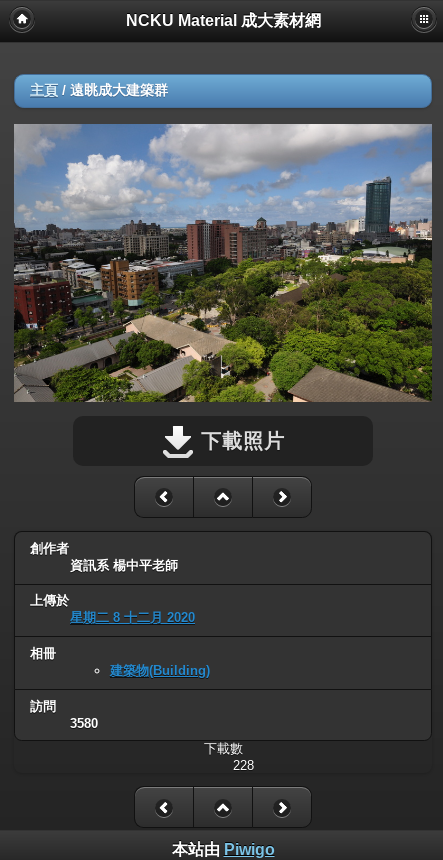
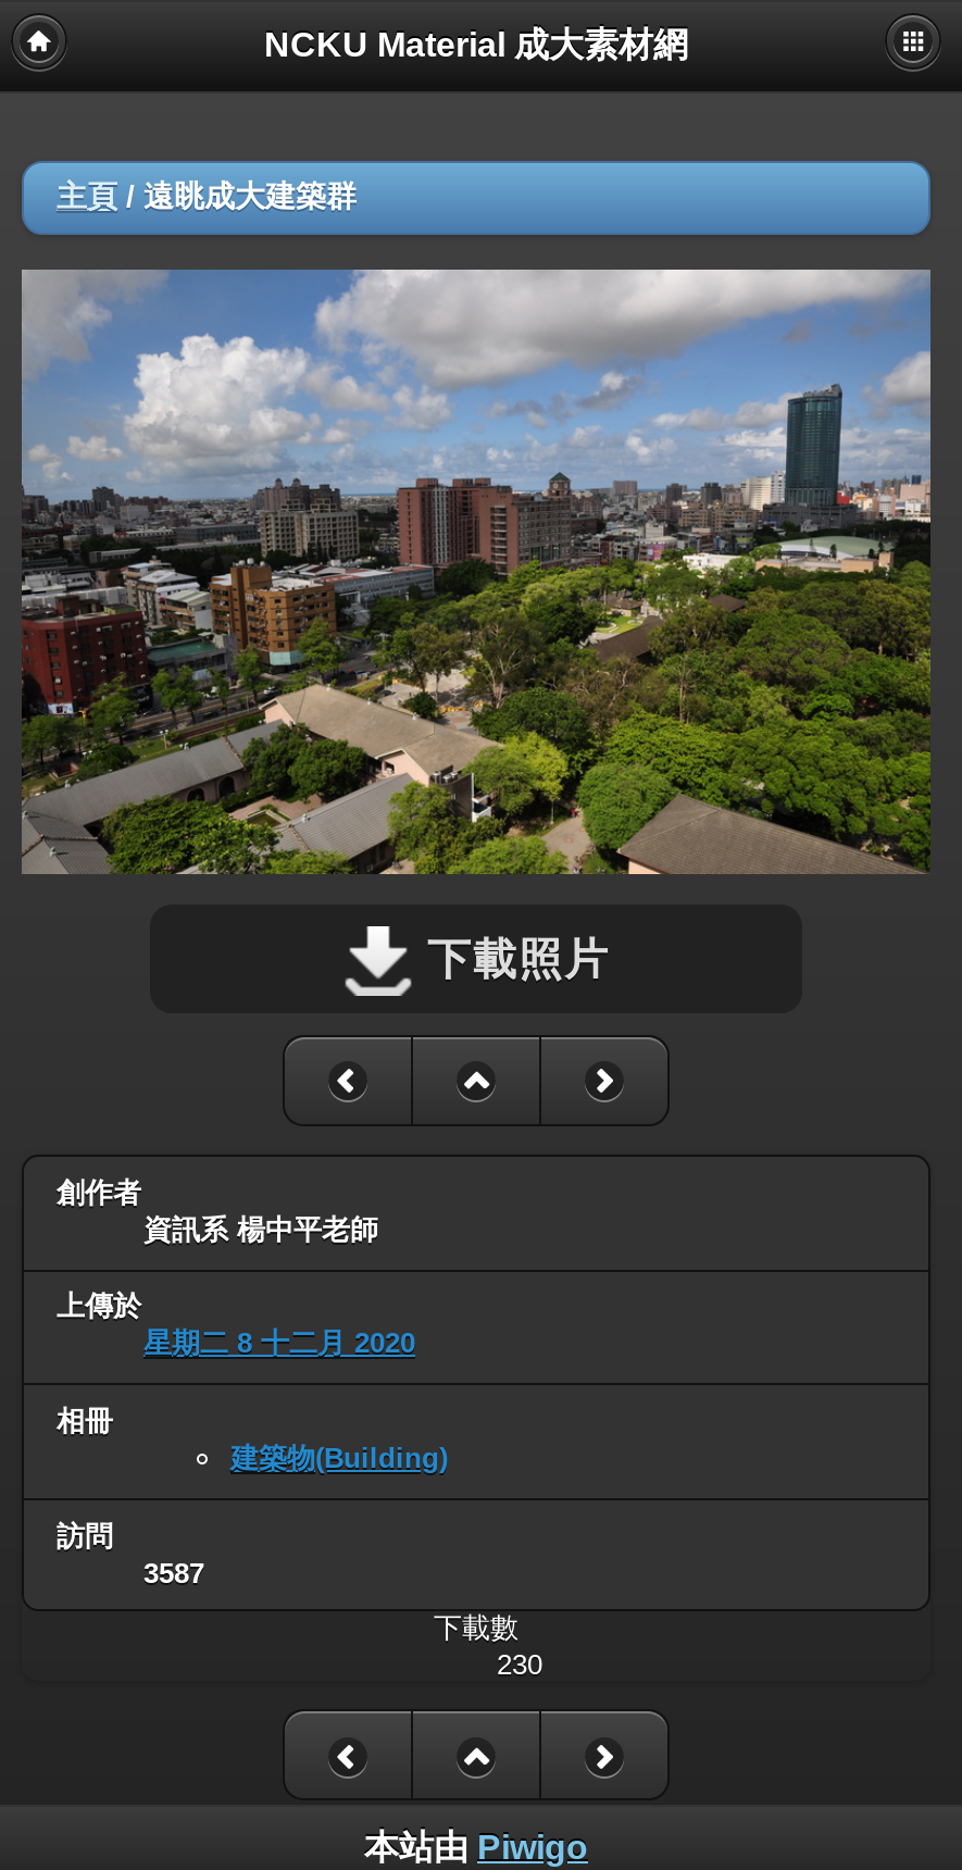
- 3580
+ 3587

- 228
+ 230
